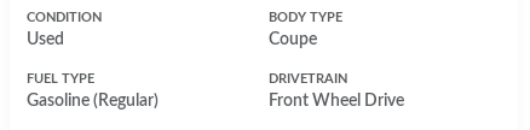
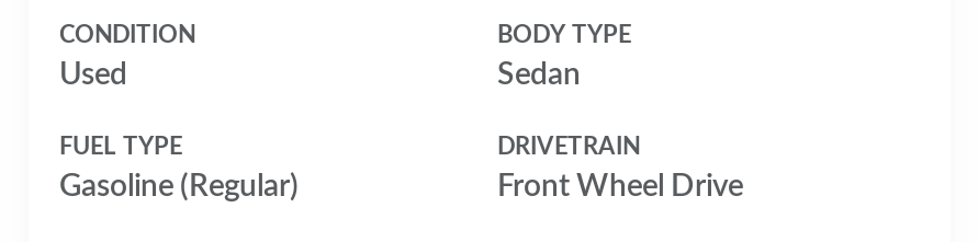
- Coupe
+ Sedan
